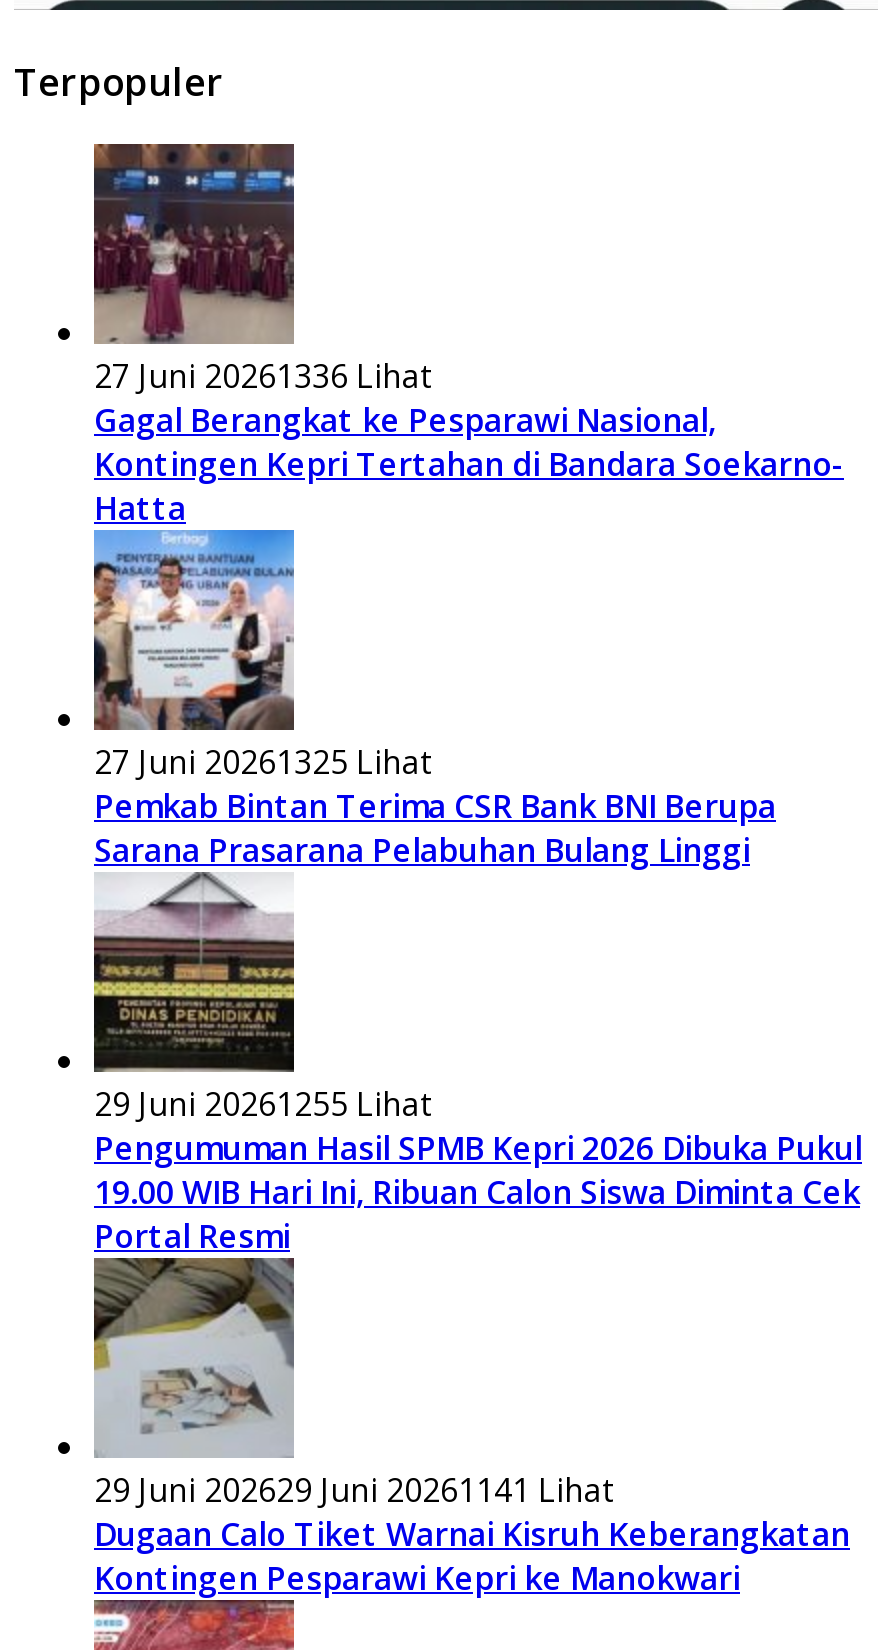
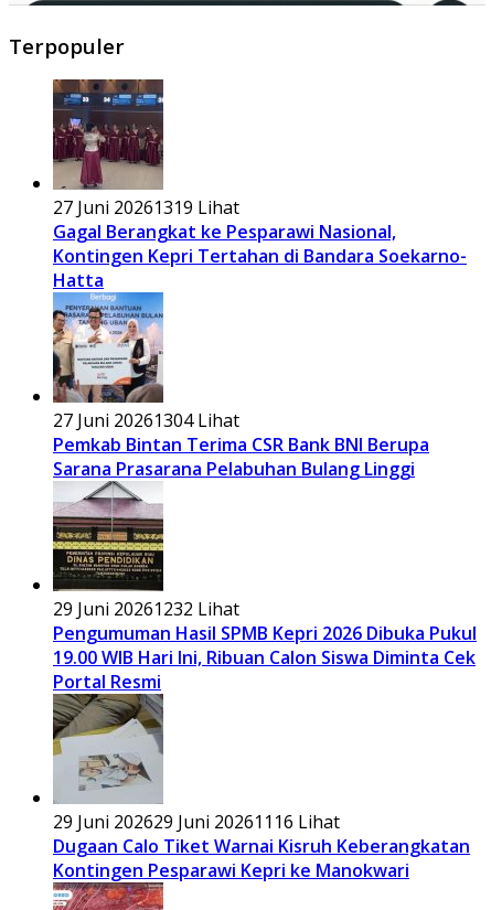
- 27 Juni 20261336 Lihat
+ 27 Juni 20261319 Lihat

- 27 Juni 20261325 Lihat
+ 27 Juni 20261304 Lihat

- 29 Juni 20261255 Lihat
+ 29 Juni 20261232 Lihat

- 29 Juni 202629 Juni 20261141 Lihat
+ 29 Juni 202629 Juni 20261116 Lihat
